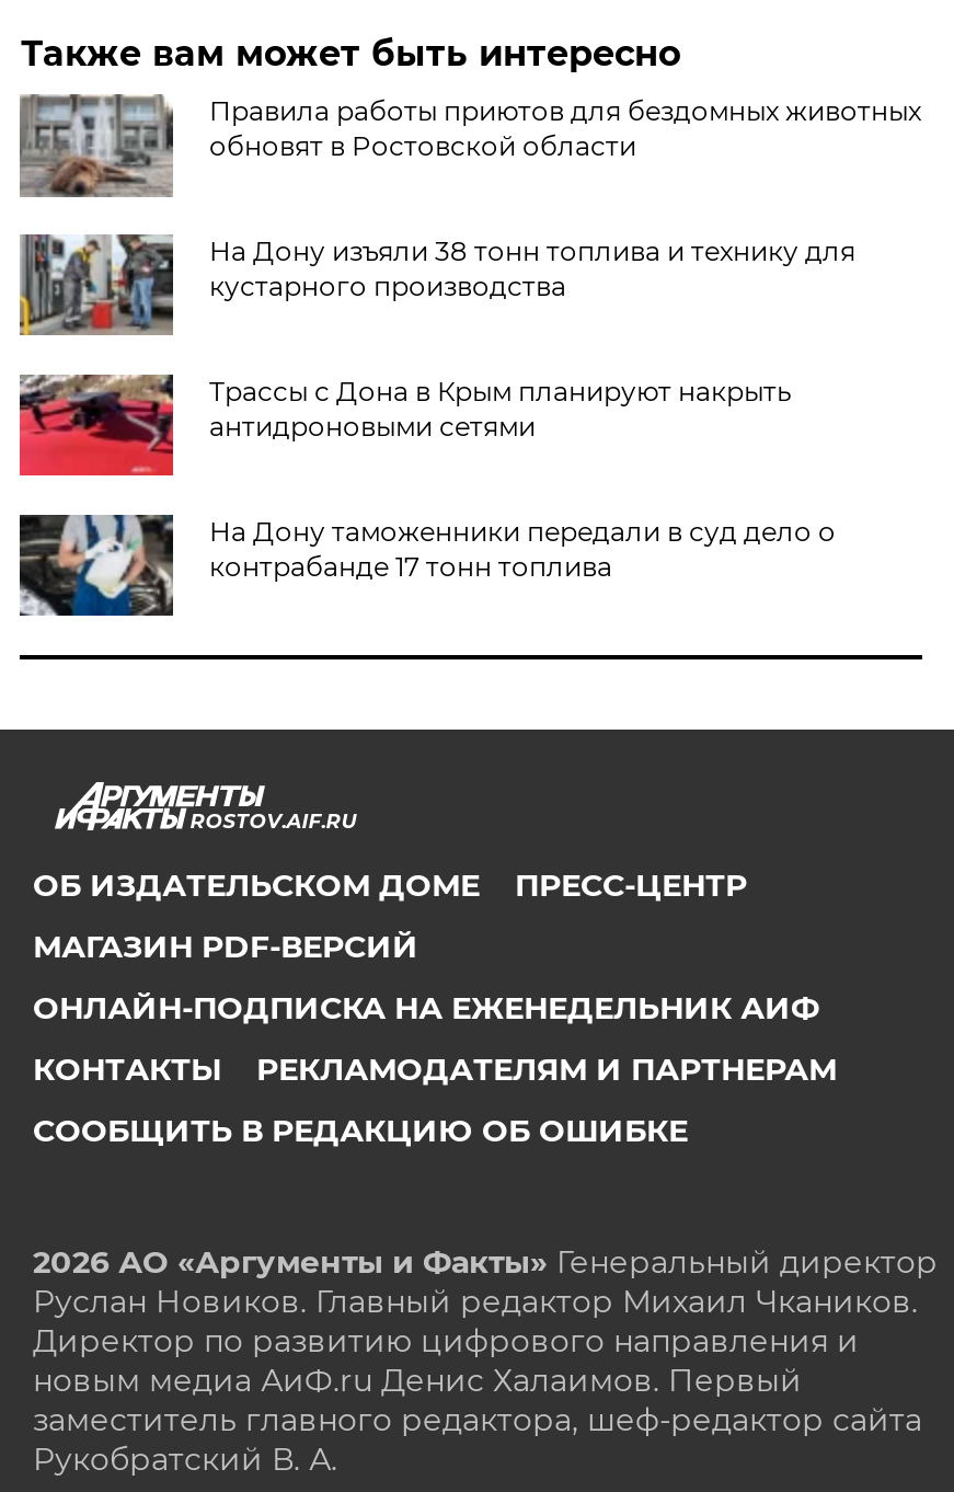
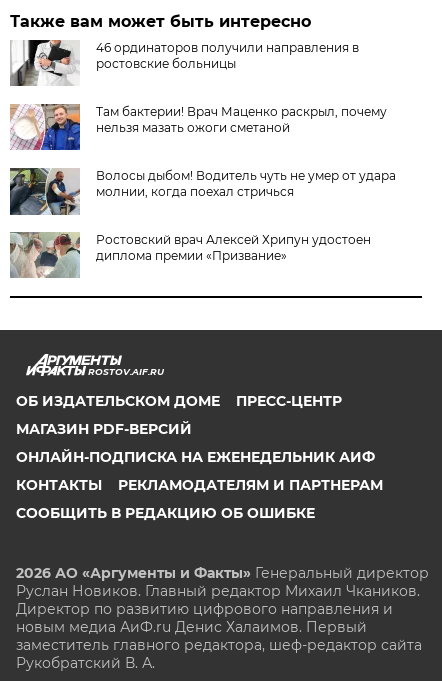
- [image]
- Правила работы приютов для бездомных животных
- обновят в Ростовской области
+ [image]
+ 46 ординаторов получили направления в
+ ростовские больницы

- [image]
- На Дону изъяли 38 тонн топлива и технику для
- кустарного производства
+ [image]
+ Там бактерии! Врач Маценко раскрыл, почему
+ нельзя мазать ожоги сметаной

- [image]
- Трассы с Дона в Крым планируют накрыть
- антидроновыми сетями
+ [image]
+ Волосы дыбом! Водитель чуть не умер от удара
+ молнии, когда поехал стричься

- [image]
- На Дону таможенники передали в суд дело о
- контрабанде 17 тонн топлива
+ [image]
+ Ростовский врач Алексей Хрипун удостоен
+ диплома премии «Призвание»
